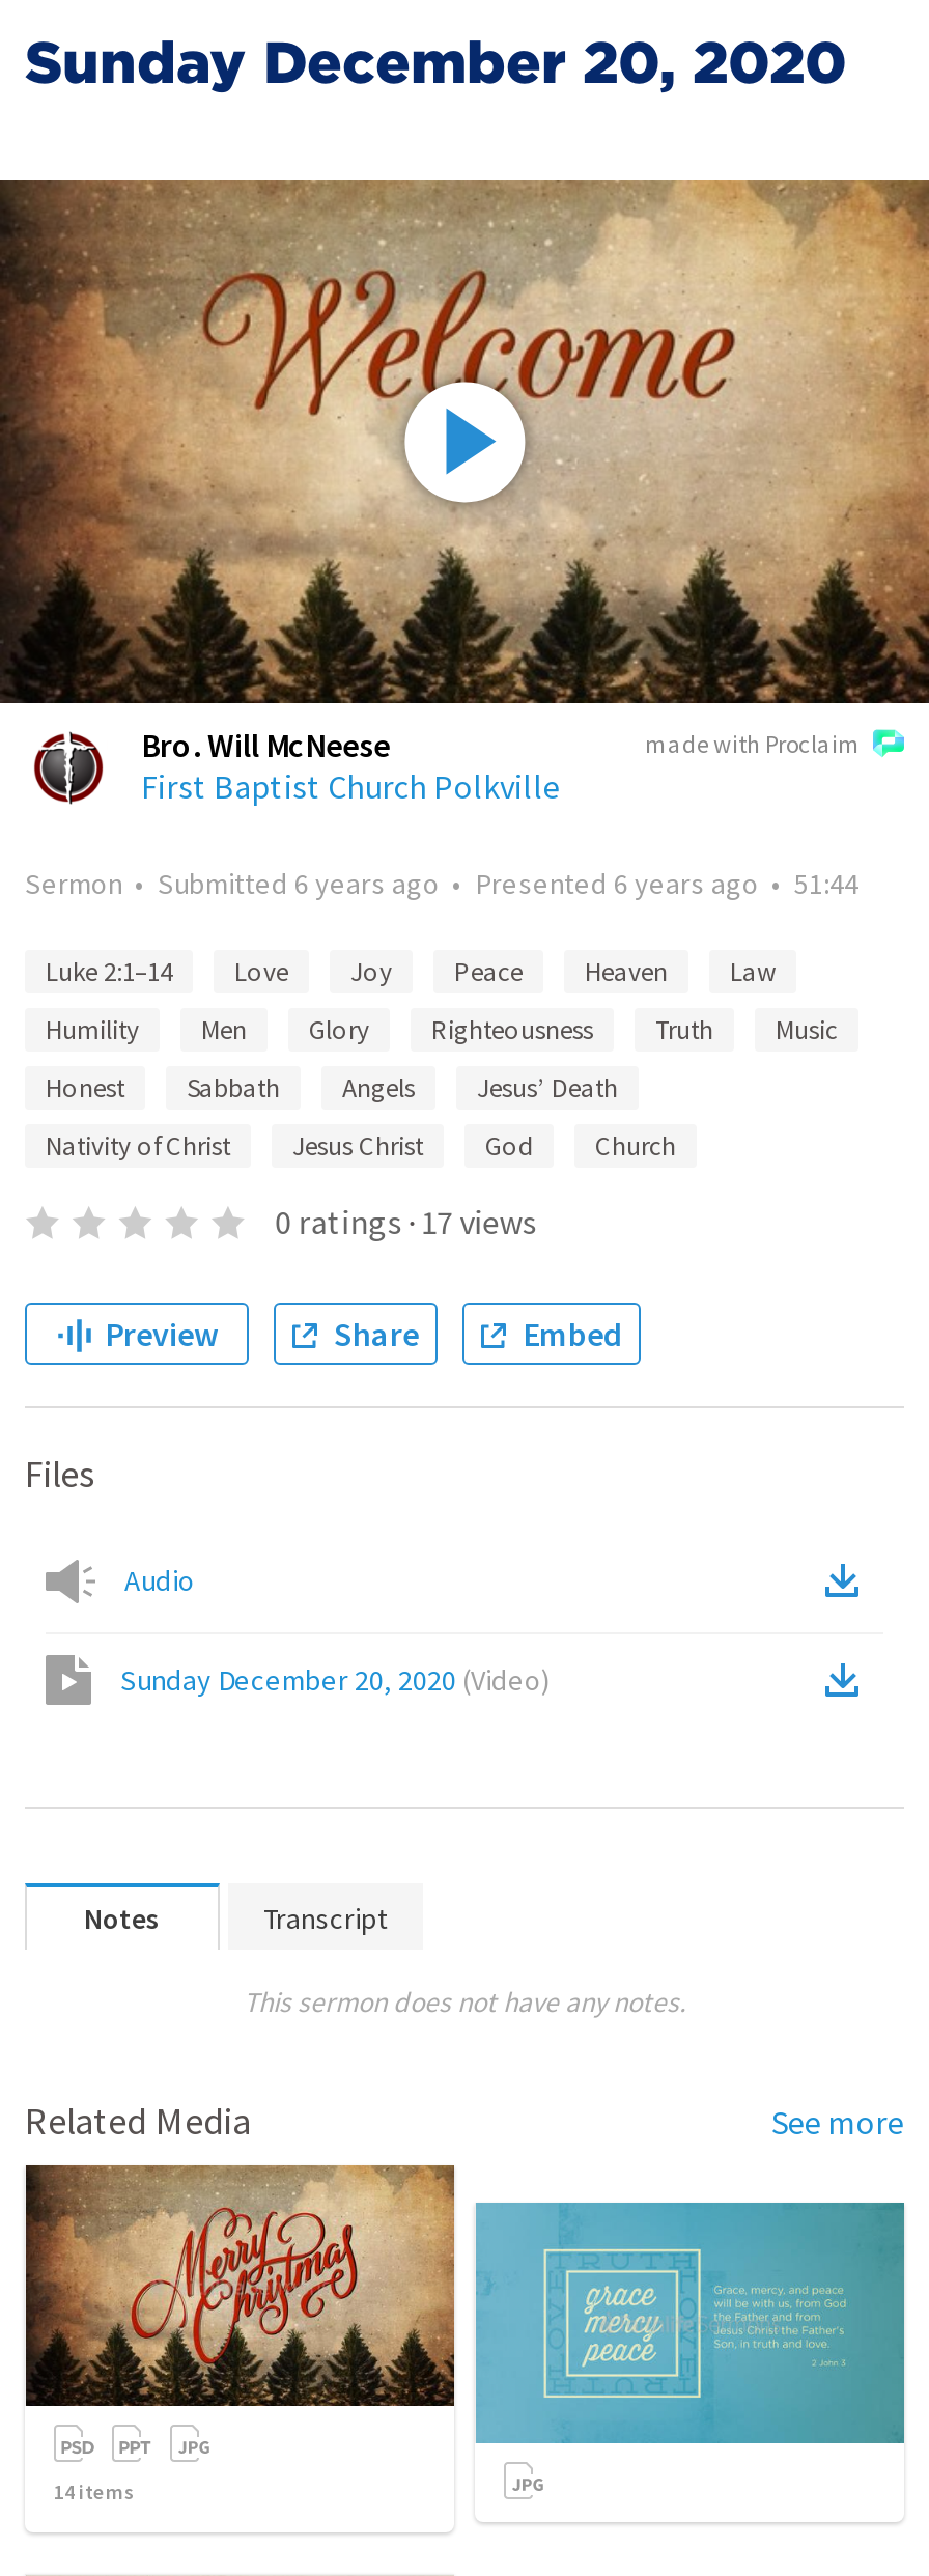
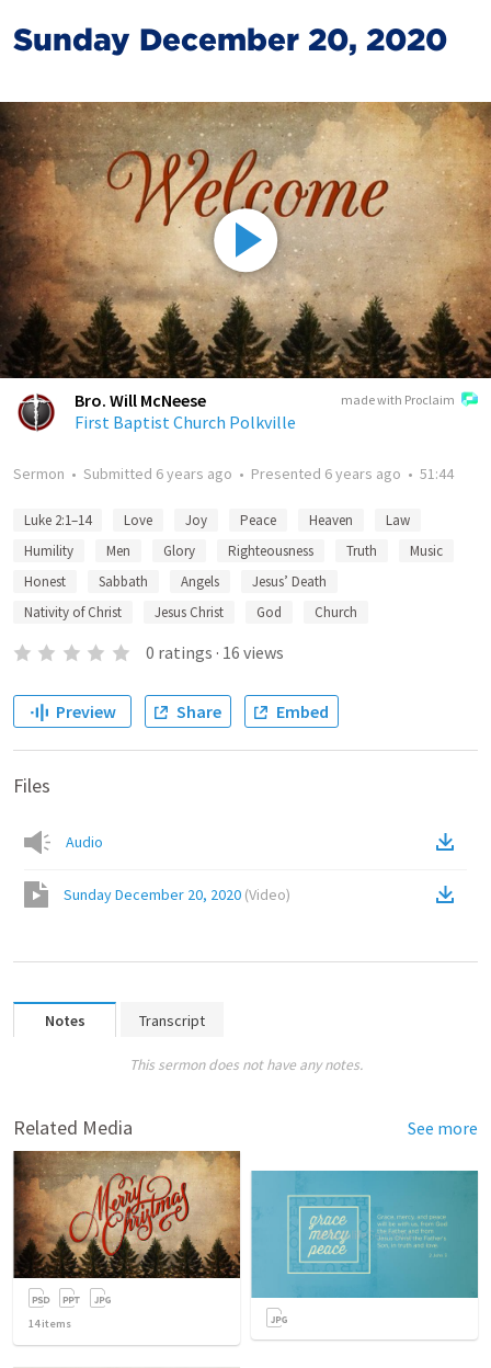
- 0 ratings · 17 views
+ 0 ratings · 16 views
